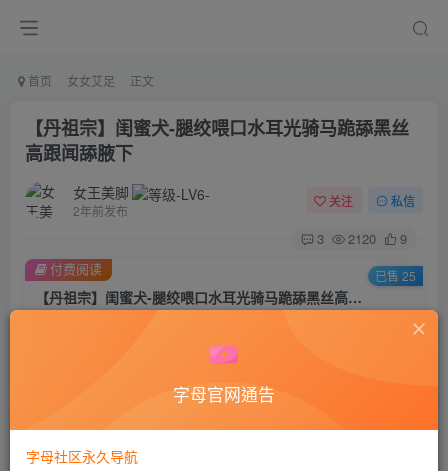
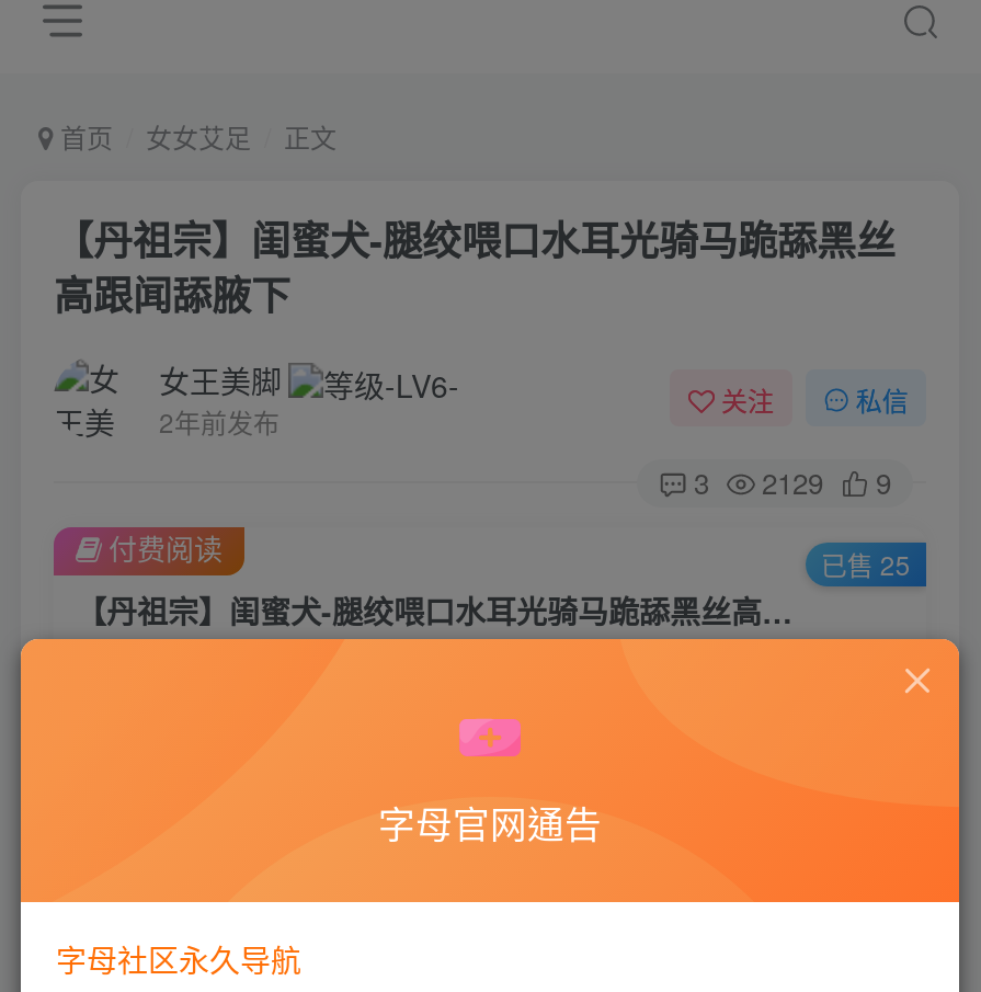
- 3 2120 9
+ 3 2129 9
